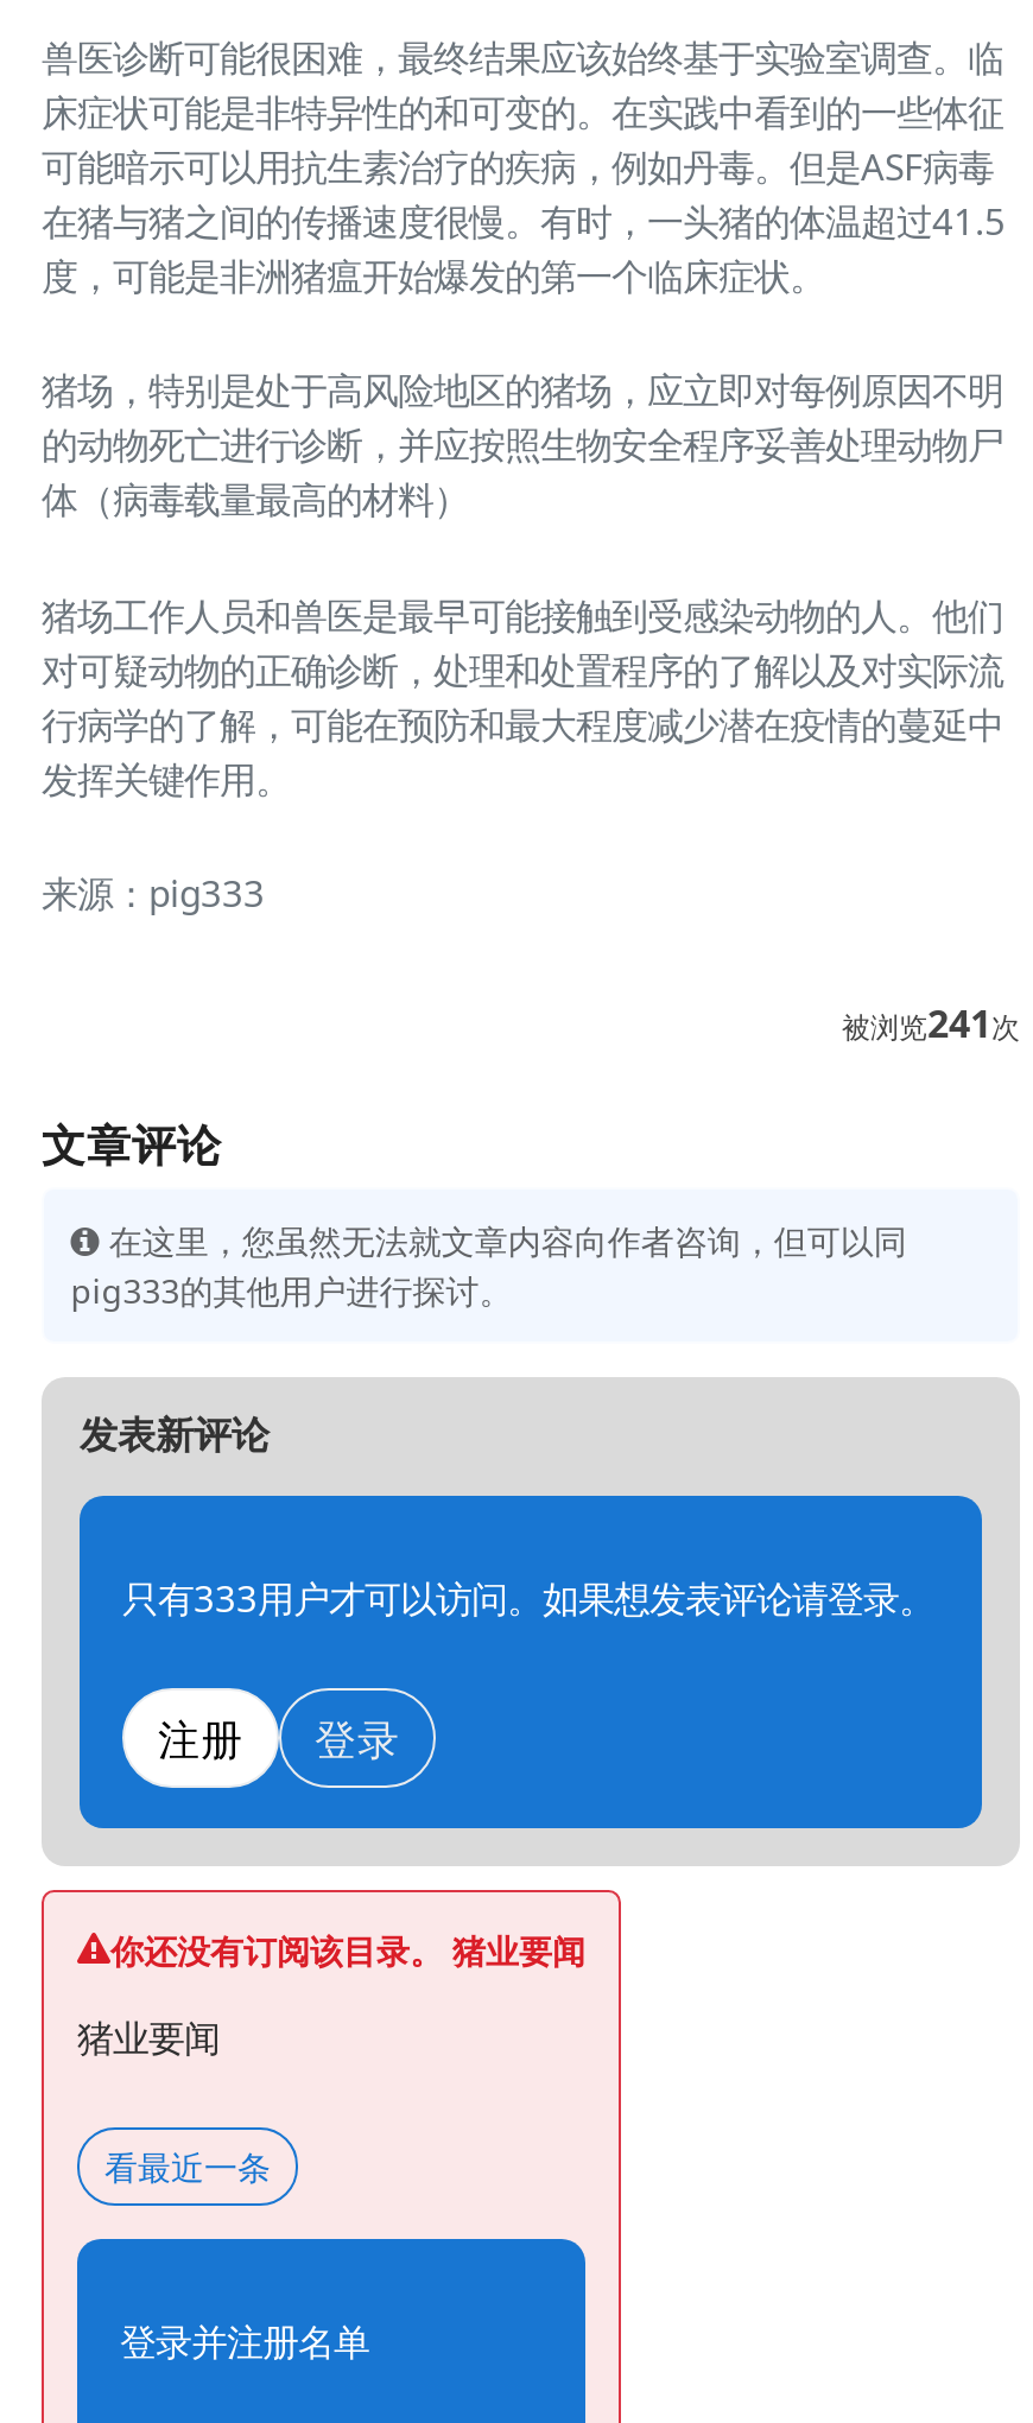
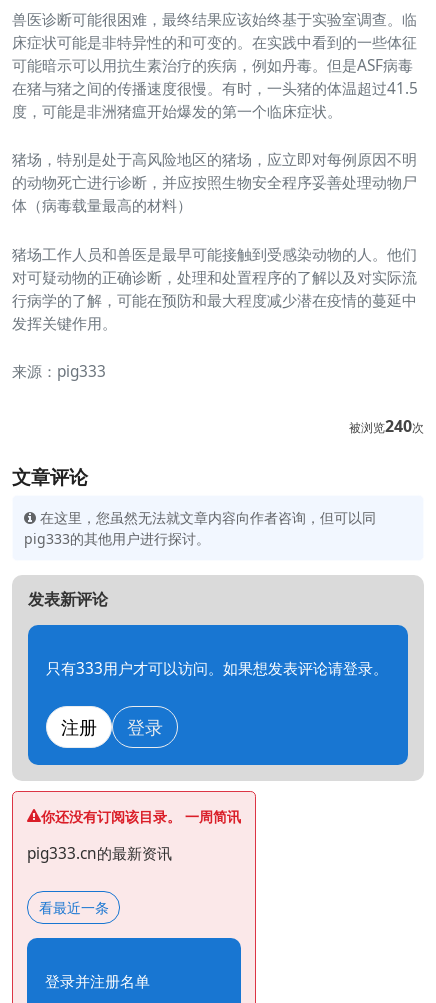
- 被浏览241次
+ 被浏览240次

- 你还没有订阅该目录。 猪业要闻
+ 你还没有订阅该目录。 一周简讯

- 猪业要闻
+ pig333.cn的最新资讯
